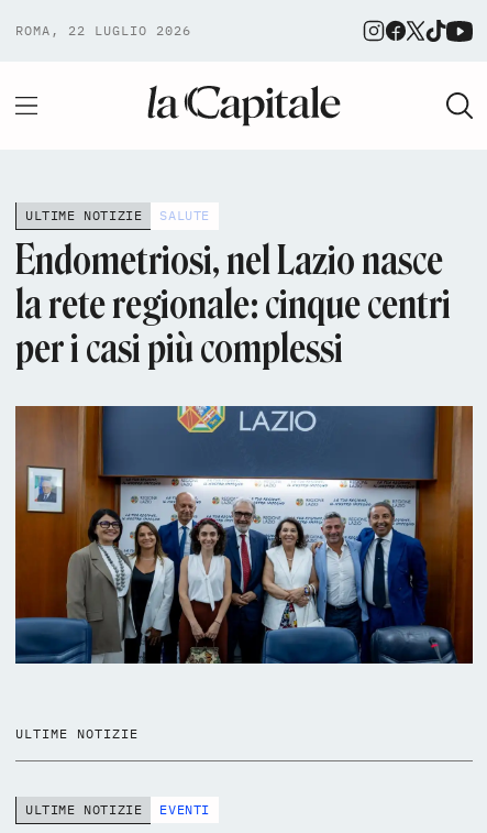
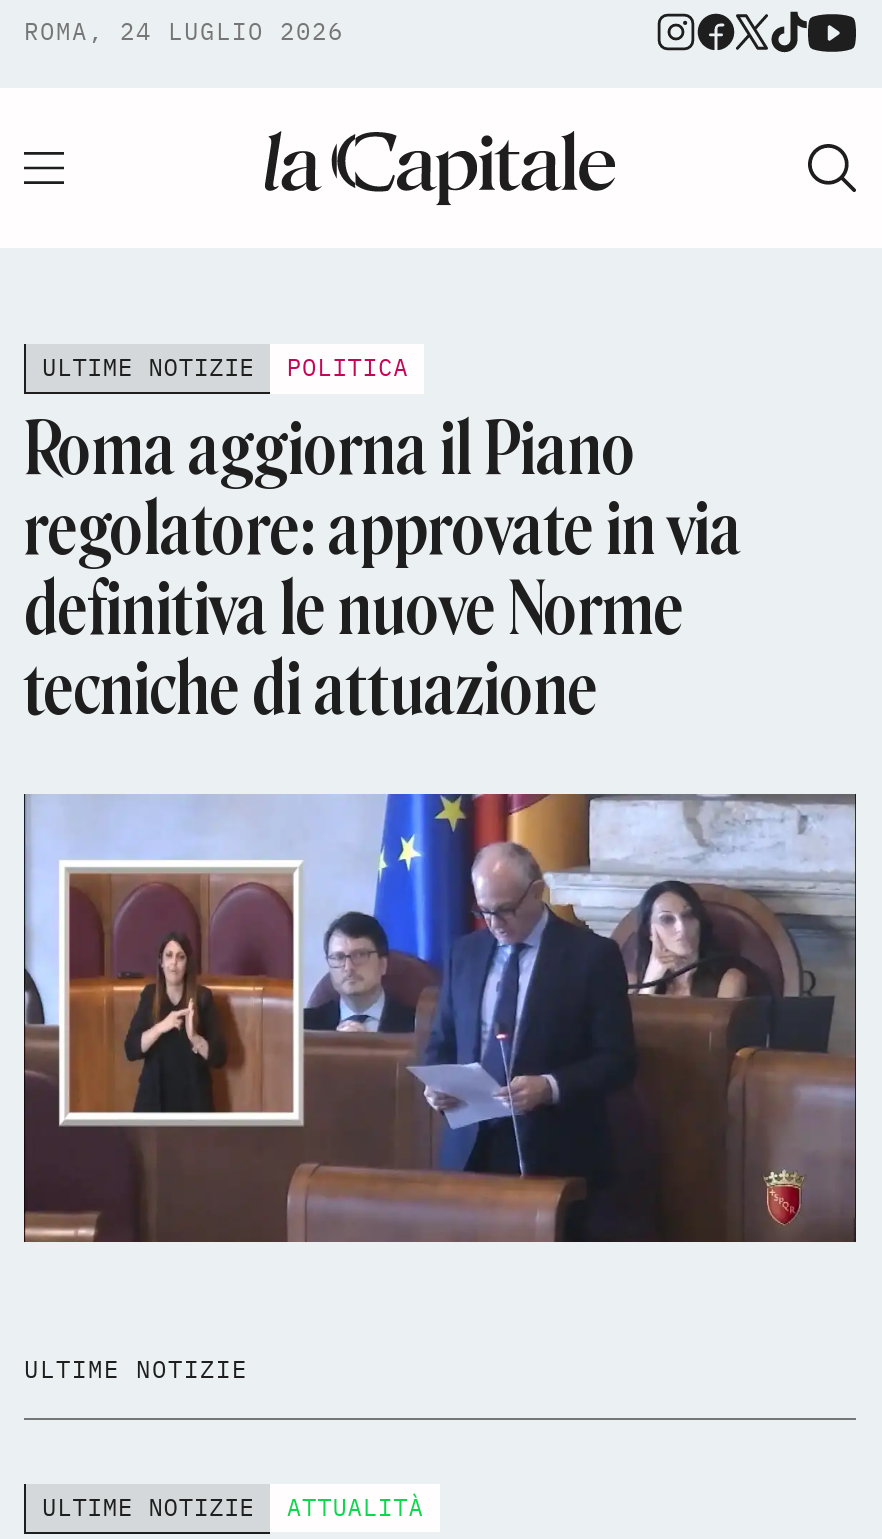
- ROMA, 22 LUGLIO 2026
+ ROMA, 24 LUGLIO 2026

- SALUTE
- Endometriosi, nel Lazio nasce
- la rete regionale: cinque centri
- per i casi più complessi
+ POLITICA
+ Roma aggiorna il Piano
+ regolatore: approvate in via
+ definitiva le nuove Norme
+ tecniche di attuazione

- [image]
+ [image]

- EVENTI
+ ATTUALITÀ
